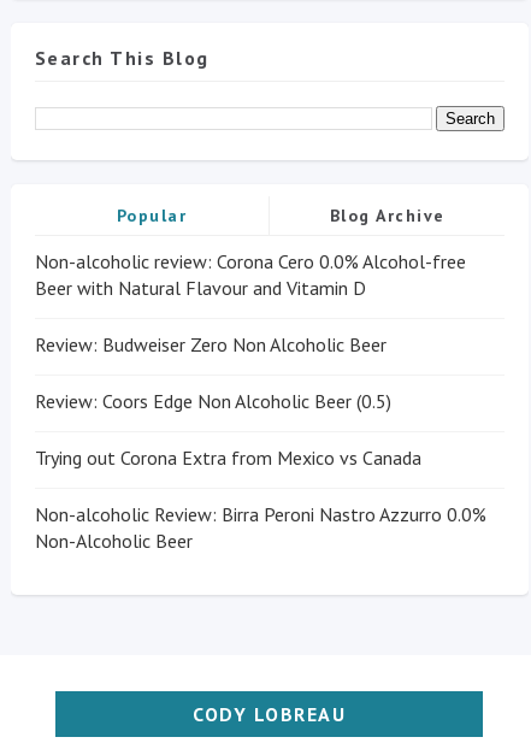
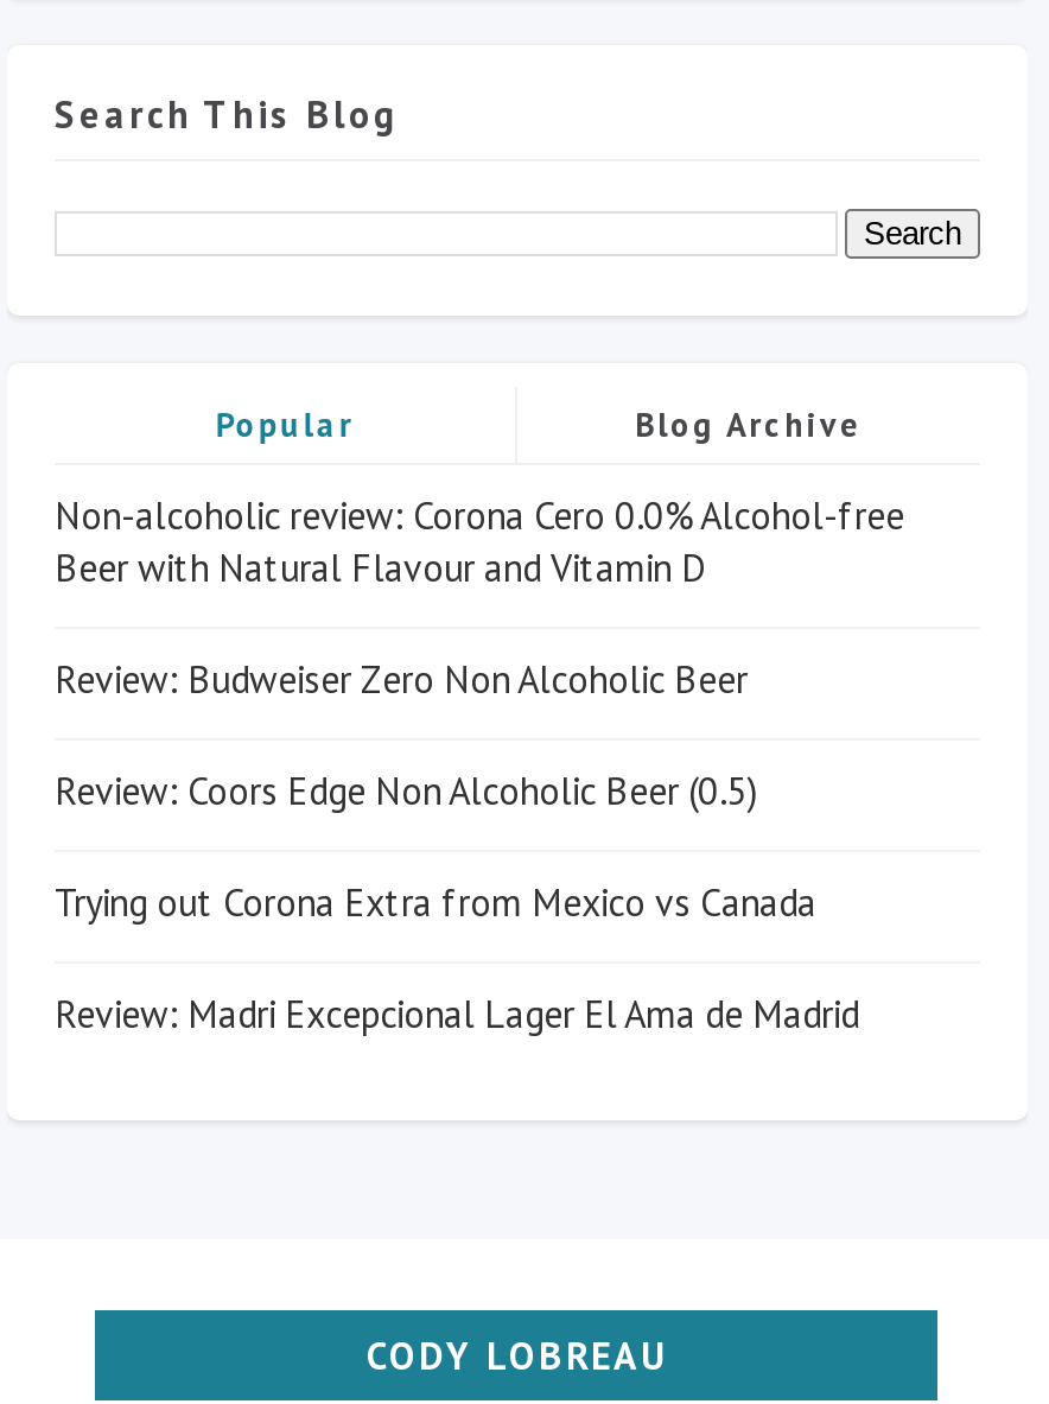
- Non-alcoholic Review: Birra Peroni Nastro Azzurro 0.0%
- Non-Alcoholic Beer
+ Review: Madri Excepcional Lager El Ama de Madrid
